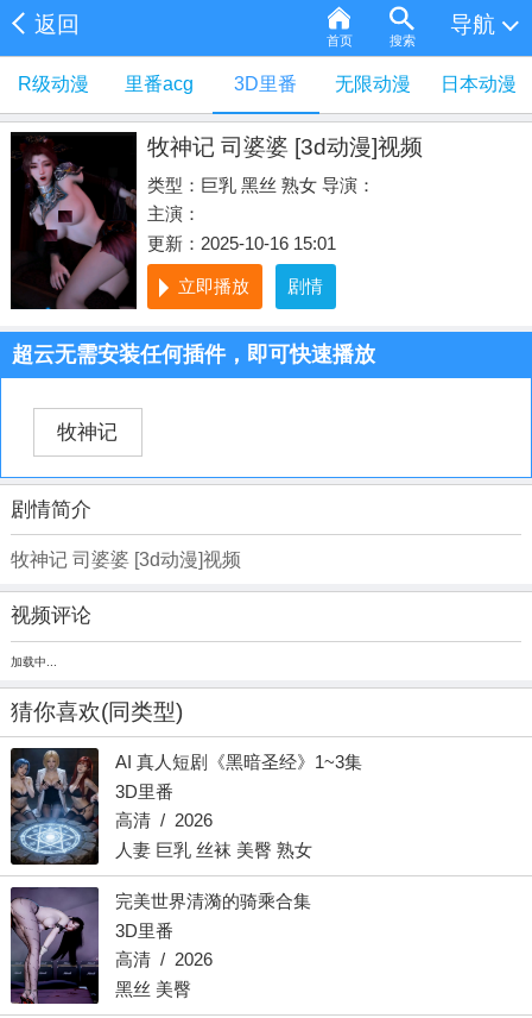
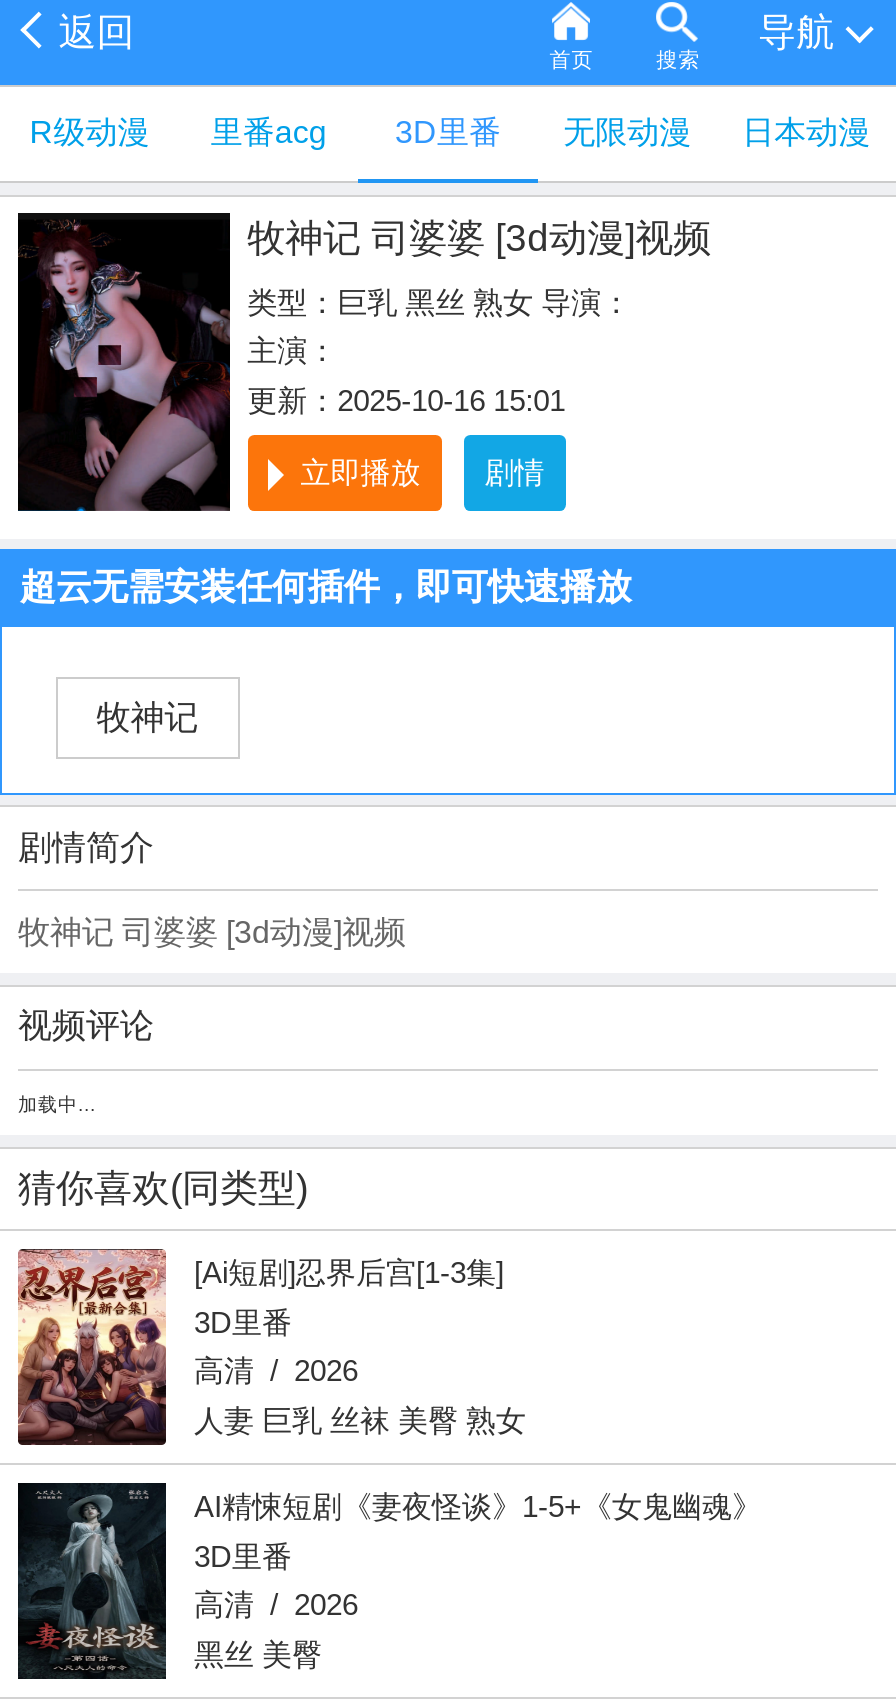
- [image]
- AI 真人短剧《黑暗圣经》1~3集
+ [image]
+ [Ai短剧]忍界后宫[1-3集]

- [image]
- 完美世界清漪的骑乘合集
+ [image]
+ AI精悚短剧《妻夜怪谈》1-5+《女鬼幽魂》
